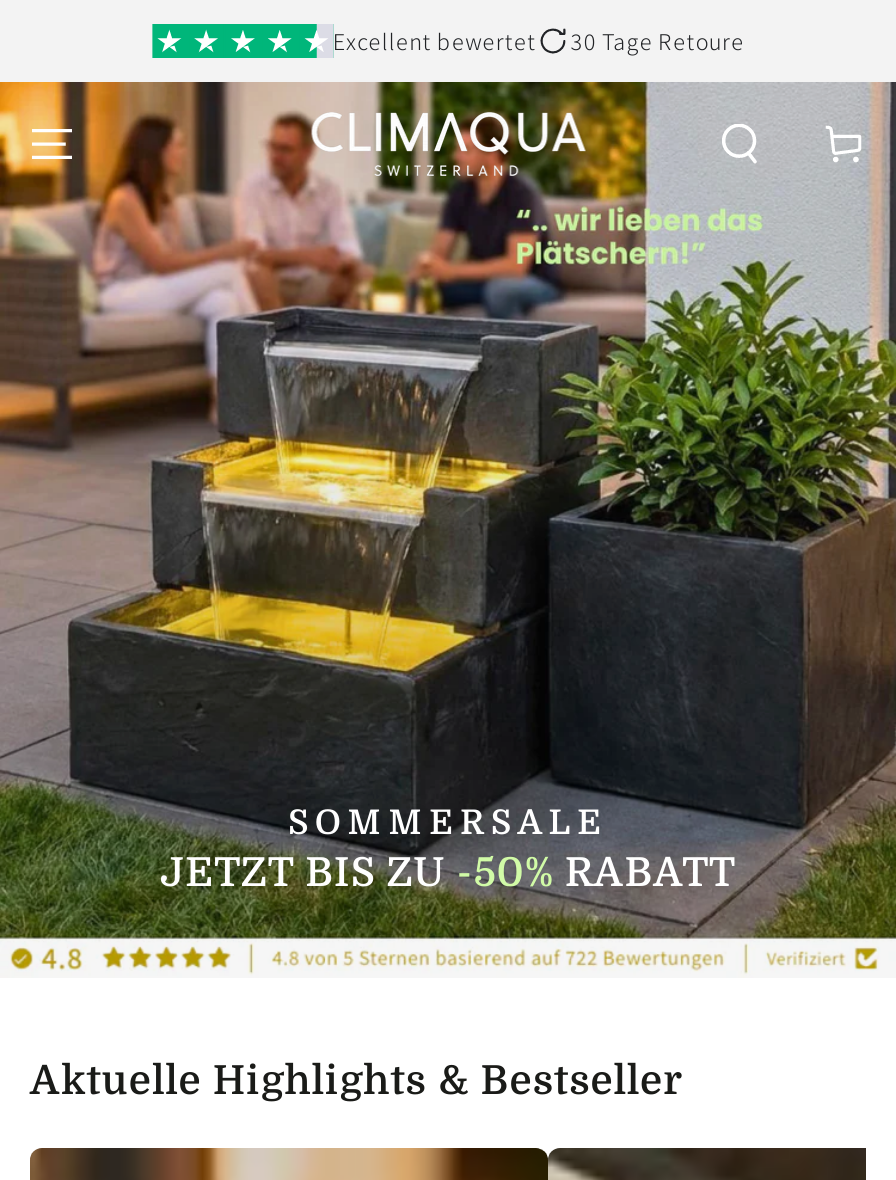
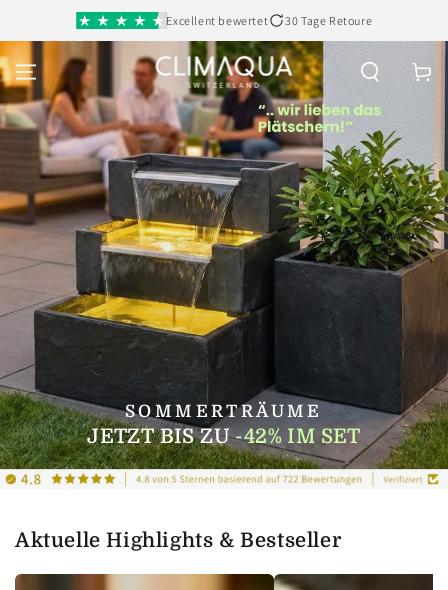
- SOMMERSALE
- JETZT BIS ZU -50% RABATT
+ SOMMERTRÄUME
+ JETZT BIS ZU -42% IM SET
